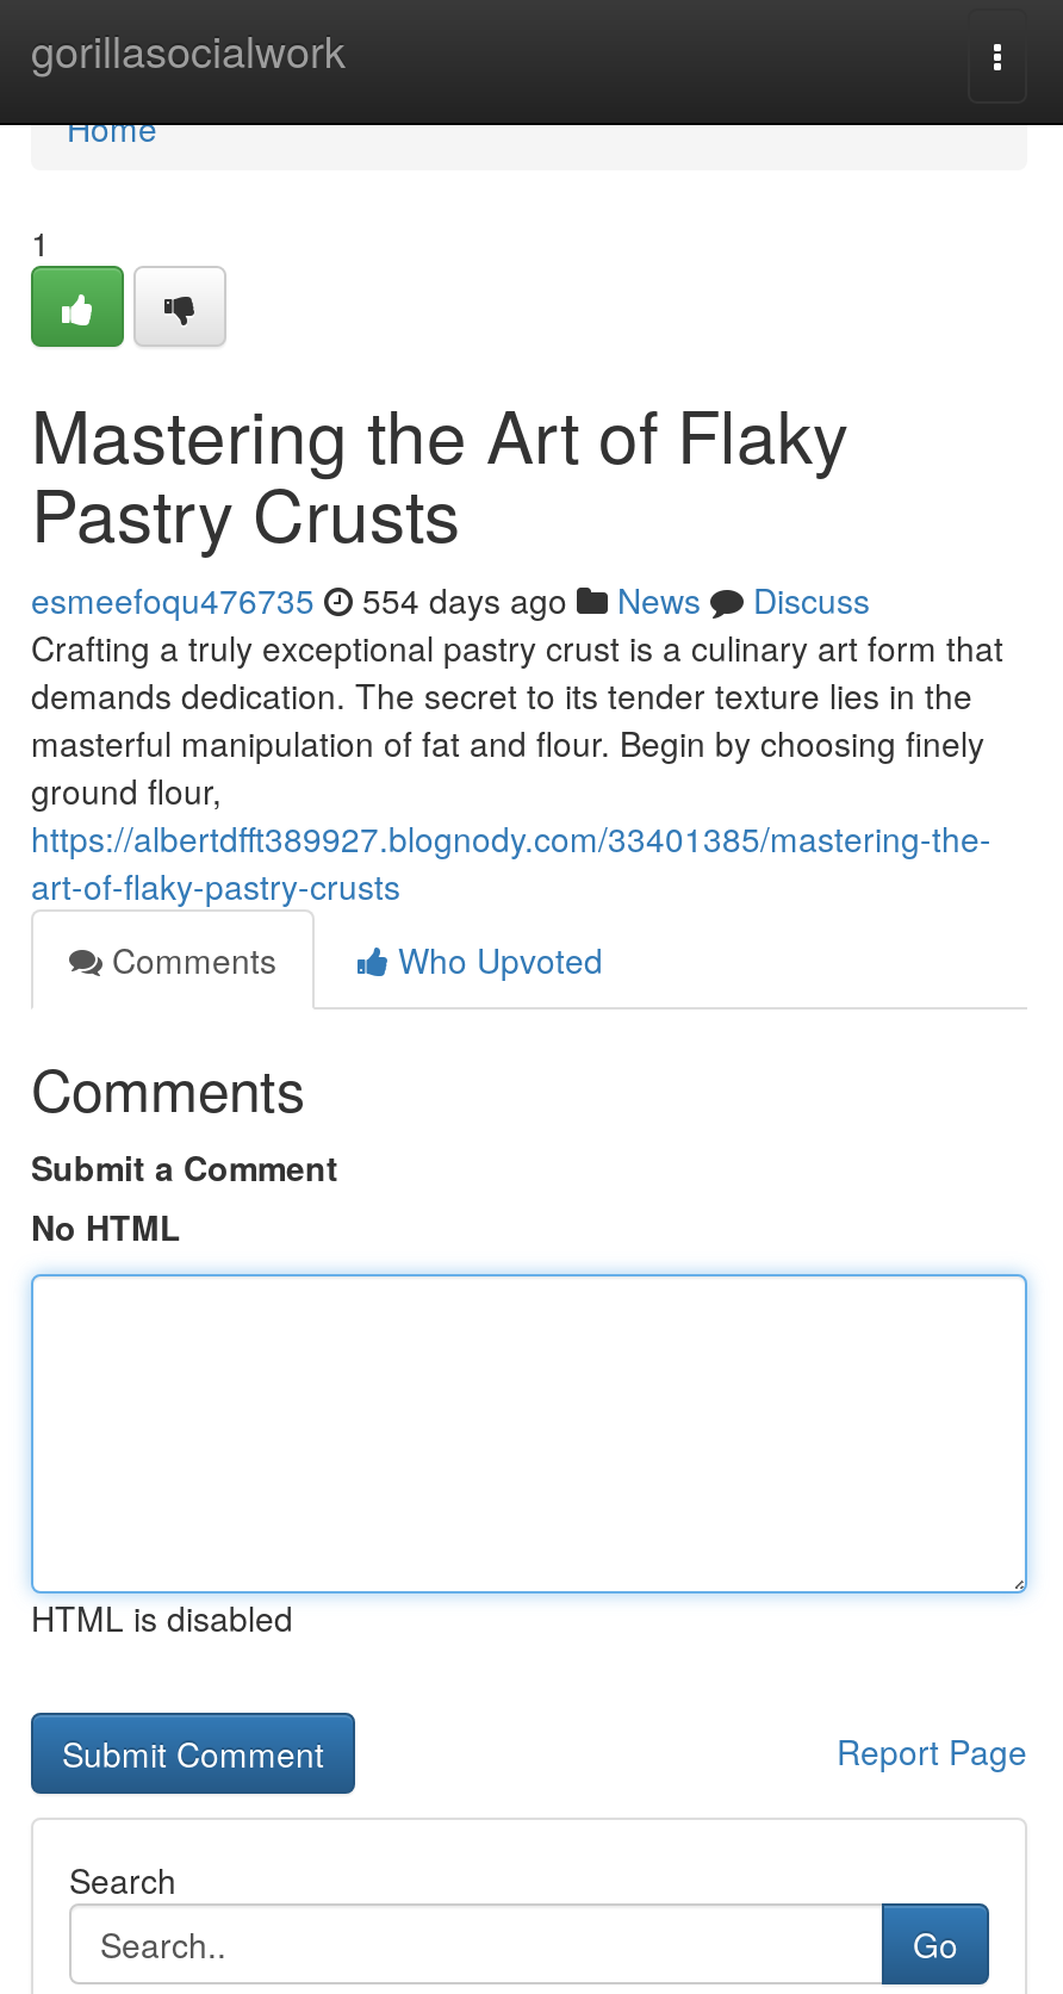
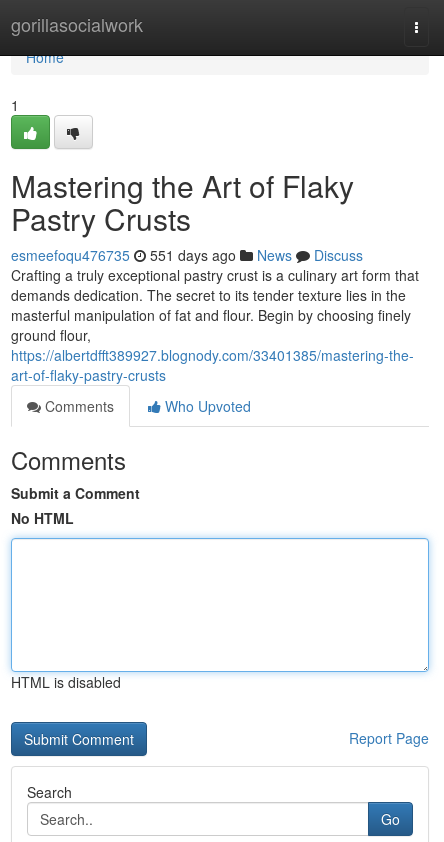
- esmeefoqu476735 554 days ago News Discuss
+ esmeefoqu476735 551 days ago News Discuss
